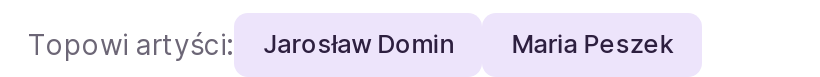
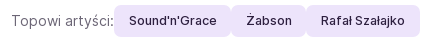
- Jarosław Domin
- Maria Peszek
+ Sound'n'Grace
+ Żabson
+ Rafał Szałajko
